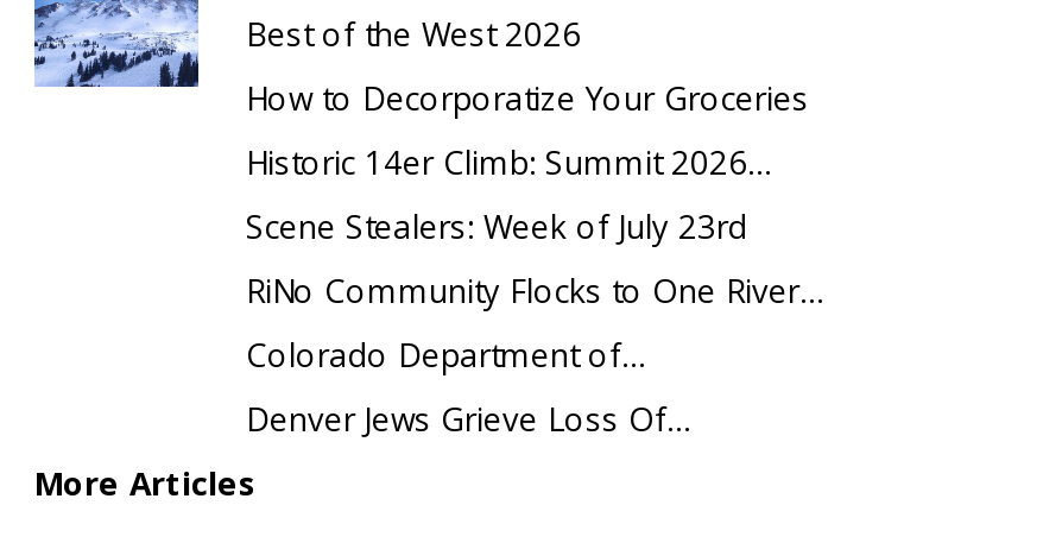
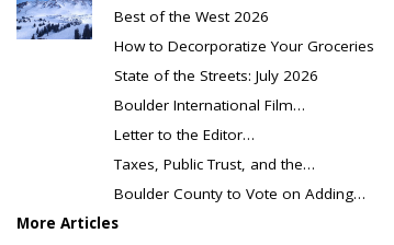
- Historic 14er Climb: Summit 2026…
+ State of the Streets: July 2026

- Scene Stealers: Week of July 23rd
+ Boulder International Film…

- RiNo Community Flocks to One River…
+ Letter to the Editor…

- Colorado Department of…
+ Taxes, Public Trust, and the…

- Denver Jews Grieve Loss Of…
+ Boulder County to Vote on Adding…
